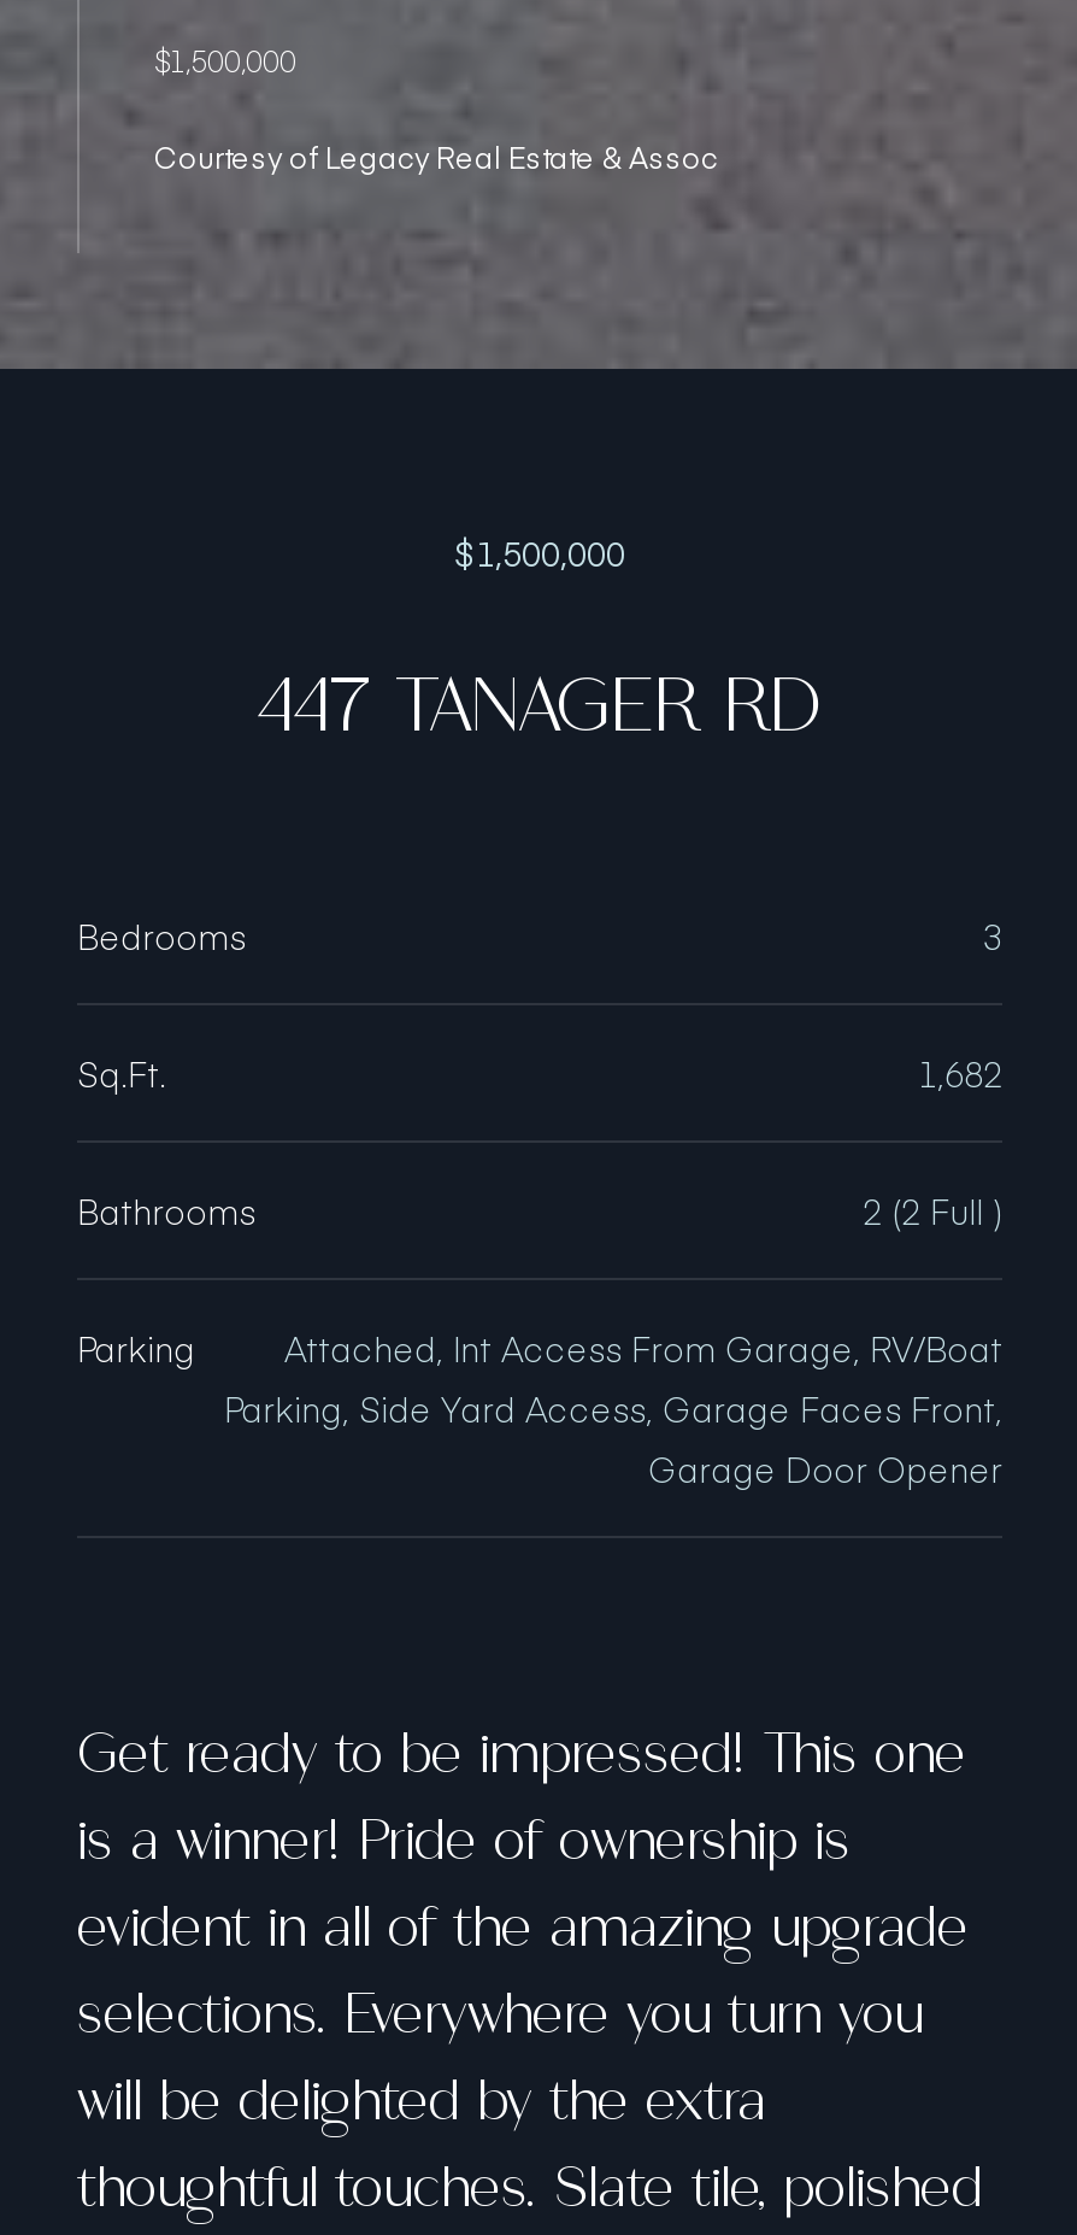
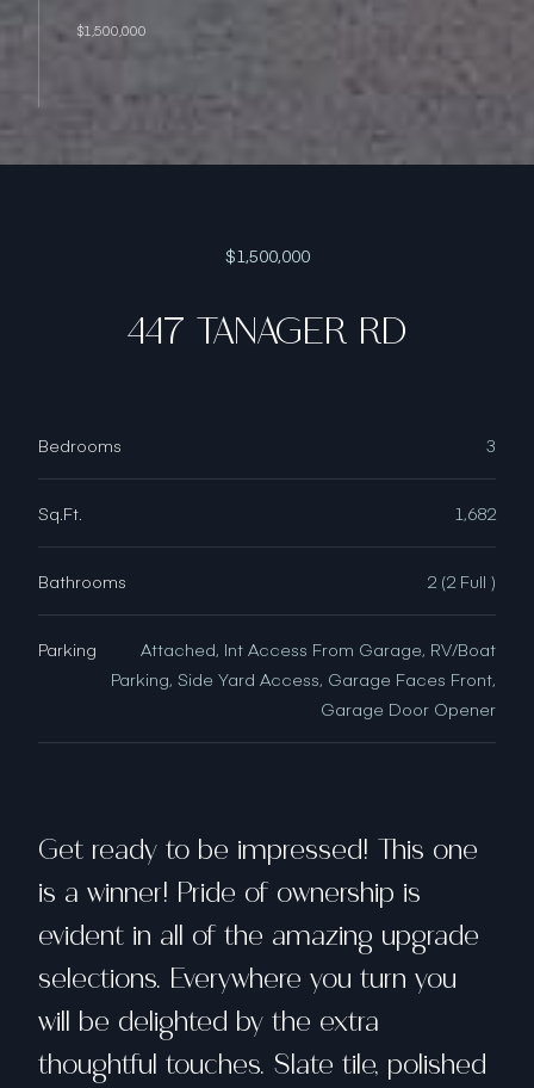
- Courtesy of Legacy Real Estate & Assoc
